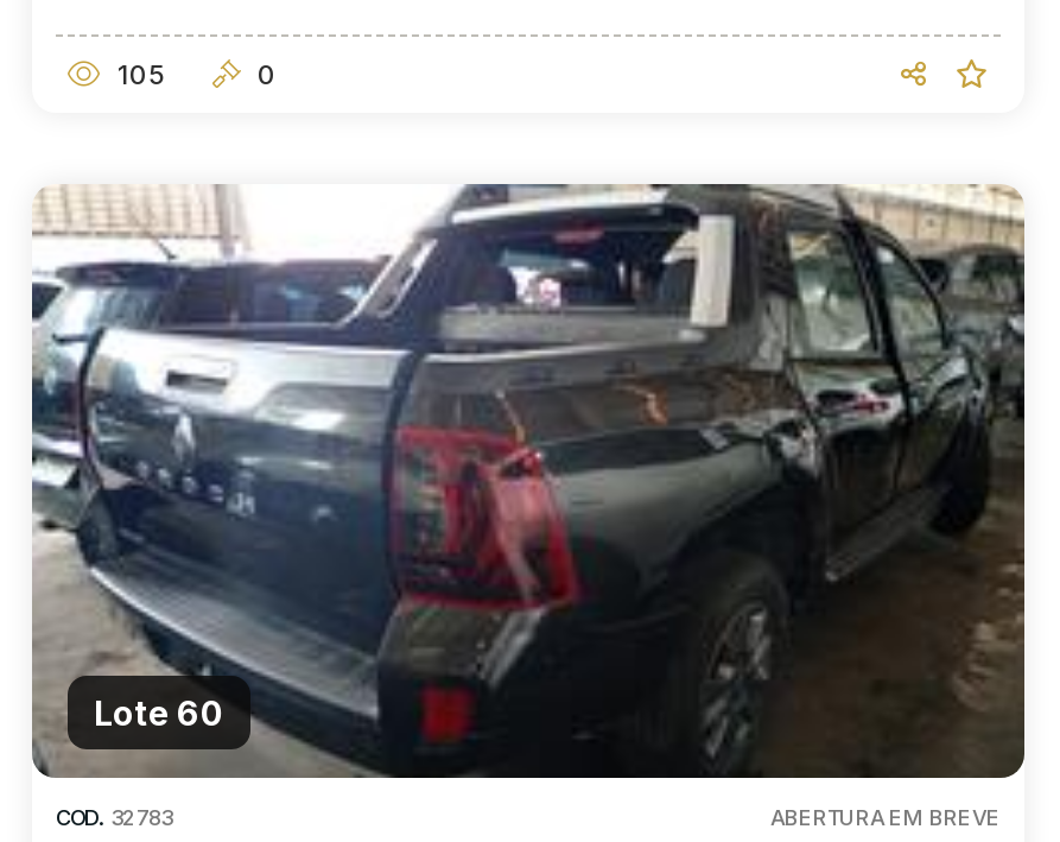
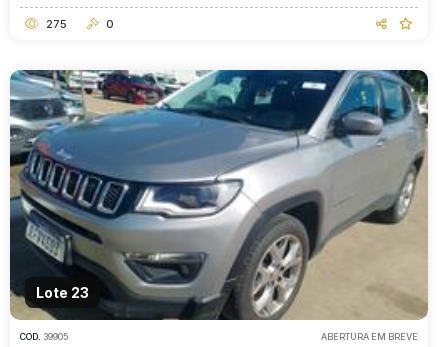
- 105
+ 275

- [image]
- Lote 60
+ [image]
+ Lote 23

- COD. 32783
+ COD. 39905
